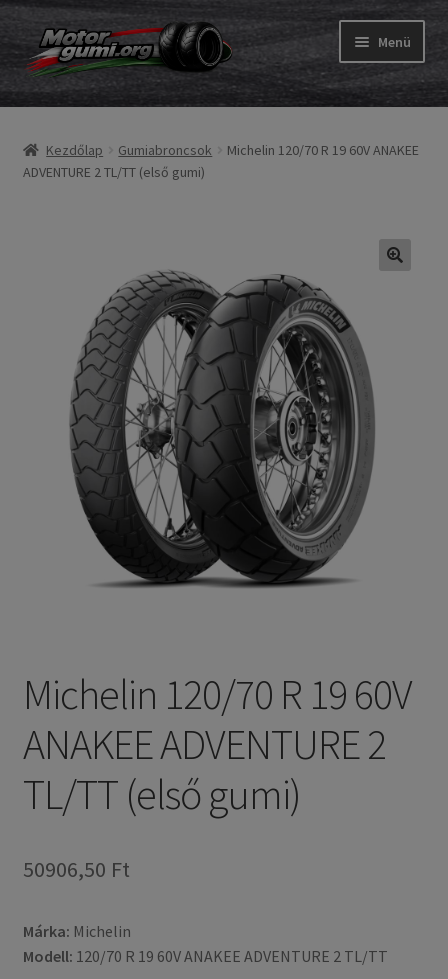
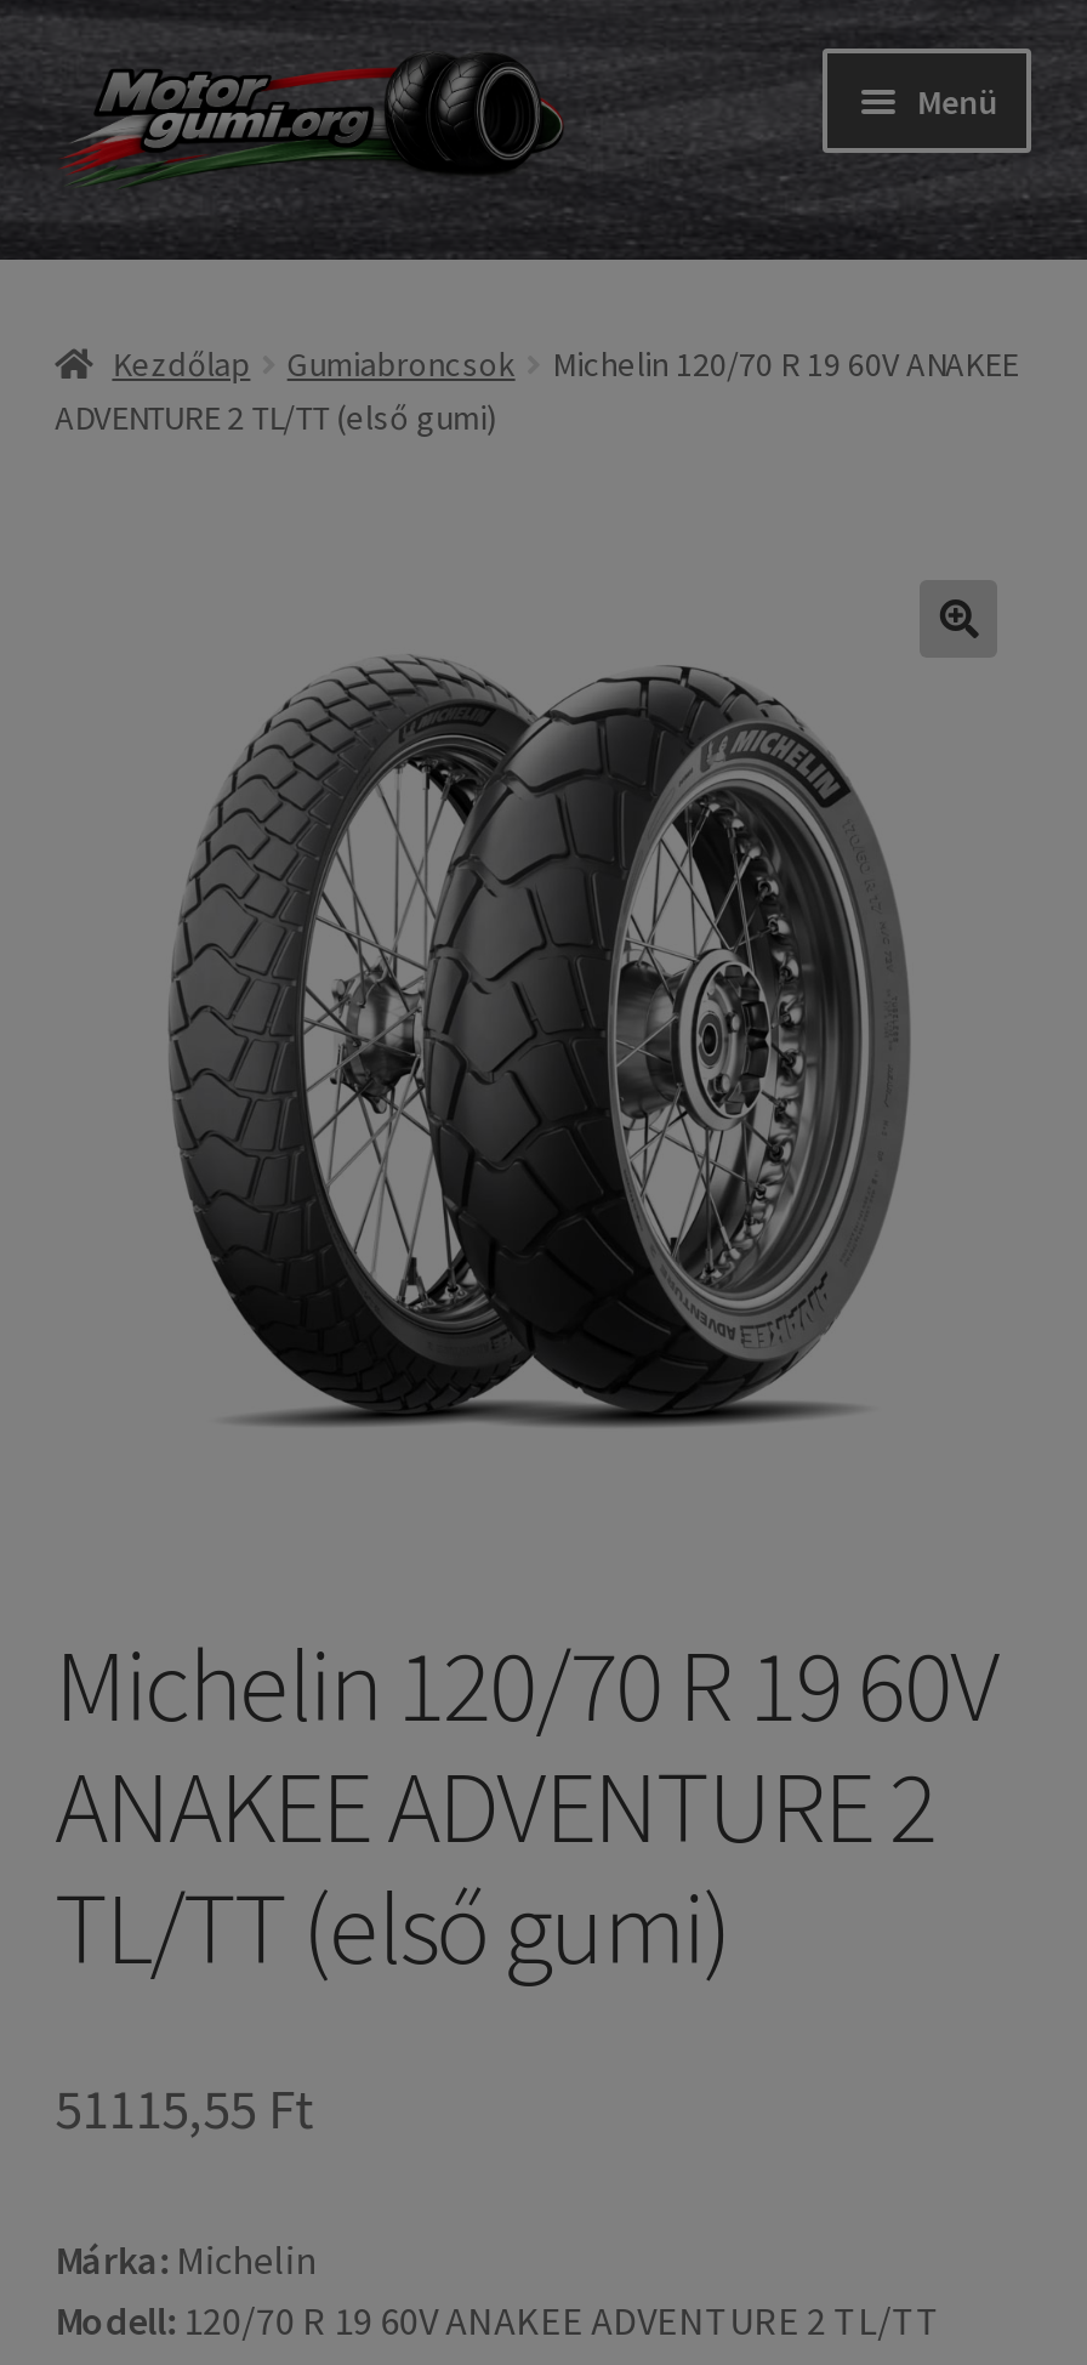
- 50906,50 Ft
+ 51115,55 Ft
